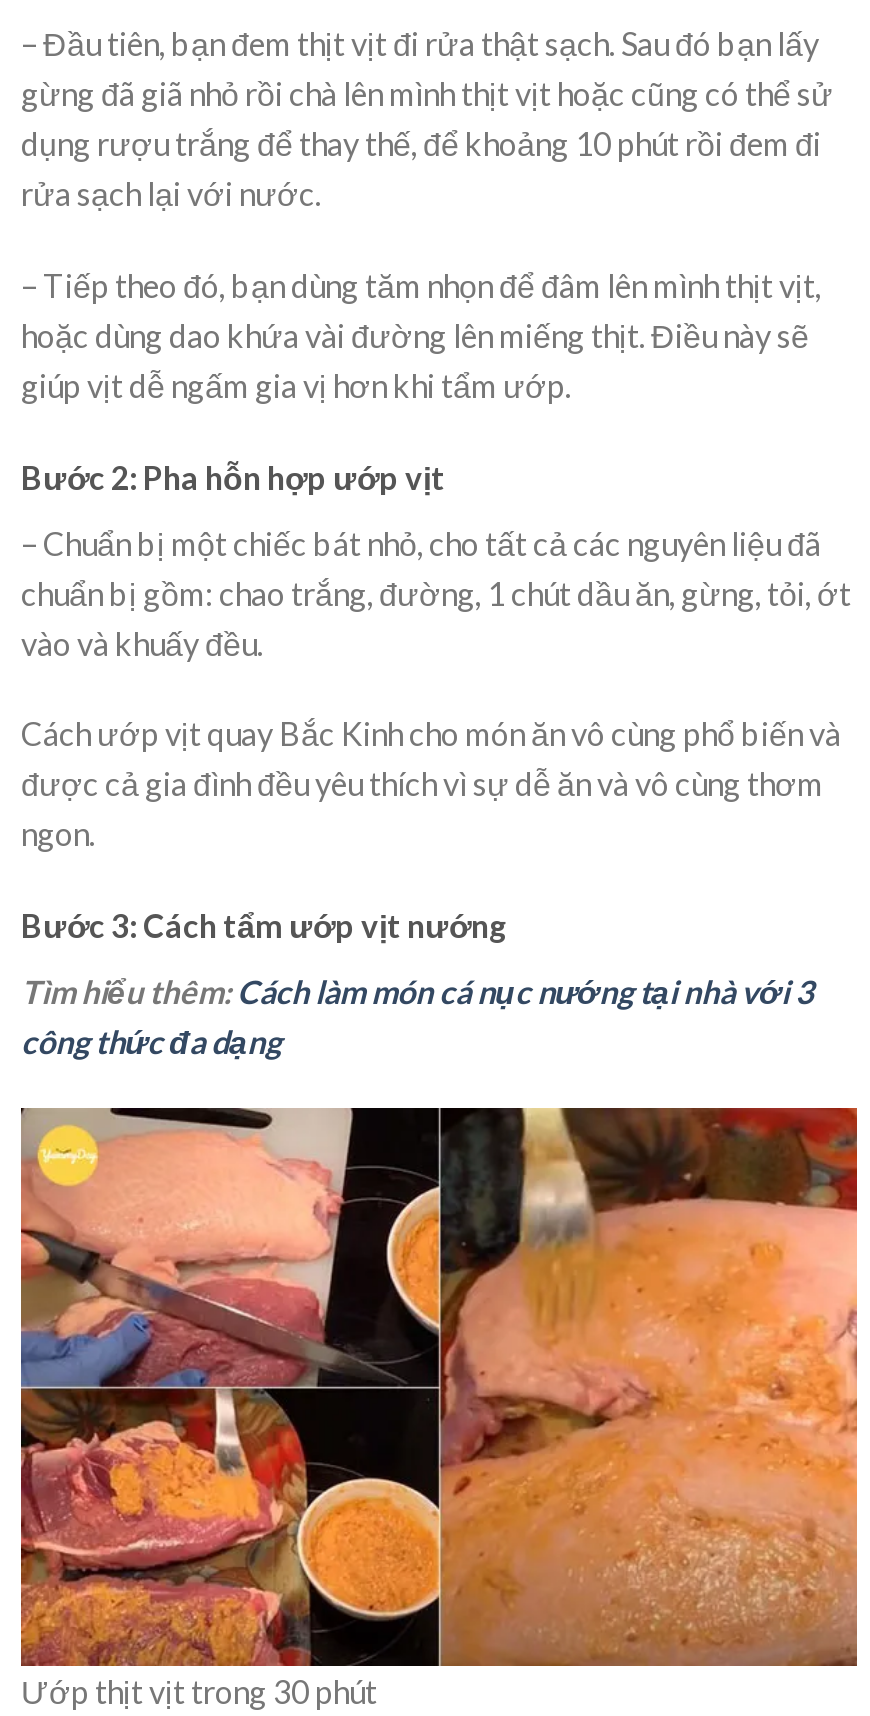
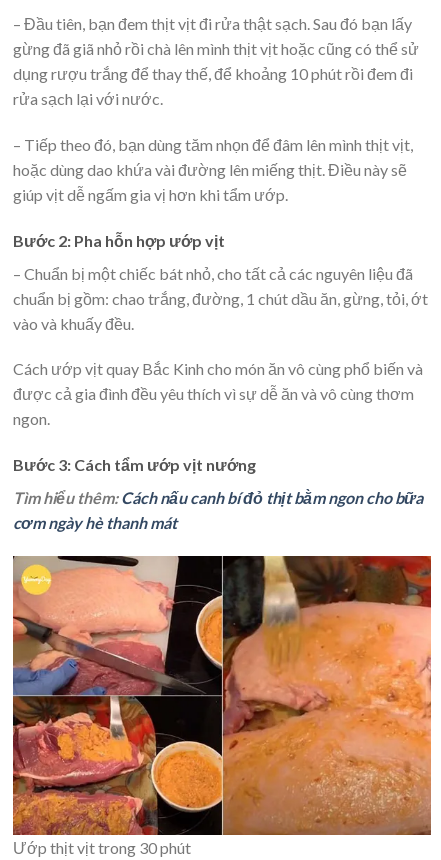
- Tìm hiểu thêm: Cách làm món cá nục nướng tại nhà với 3
- công thức đa dạng
+ Tìm hiểu thêm: Cách nấu canh bí đỏ thịt bằm ngon cho bữa
+ cơm ngày hè thanh mát
